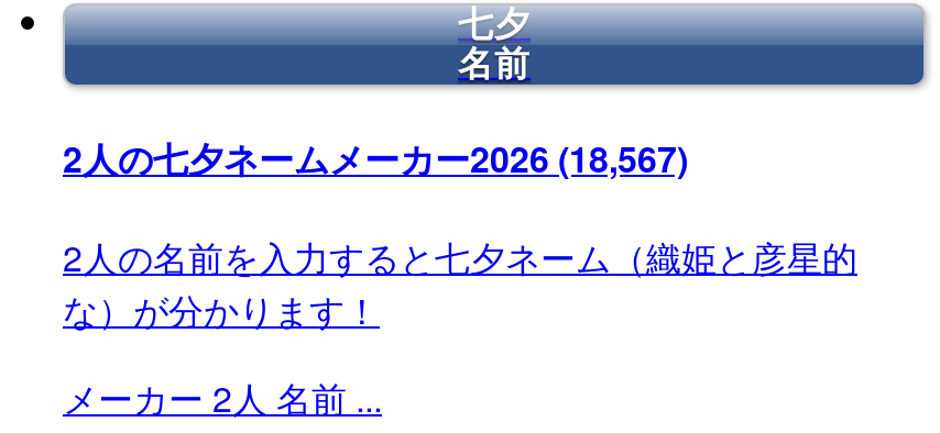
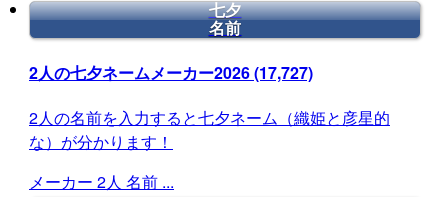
- 2人の七夕ネームメーカー2026 (18,567)
+ 2人の七夕ネームメーカー2026 (17,727)
